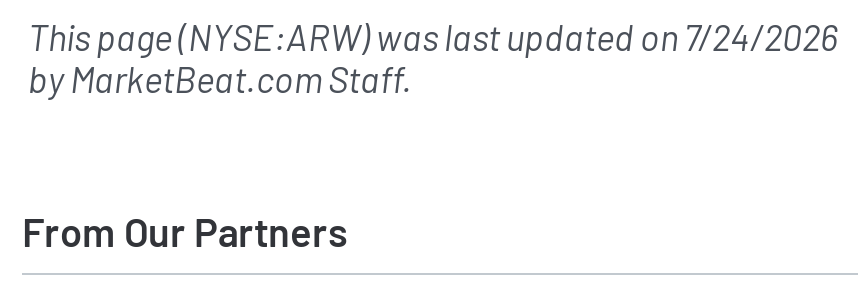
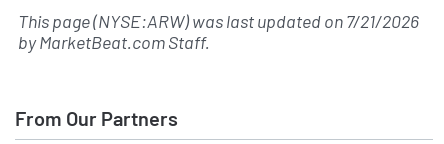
- This page (NYSE:ARW) was last updated on 7/24/2026
+ This page (NYSE:ARW) was last updated on 7/21/2026
